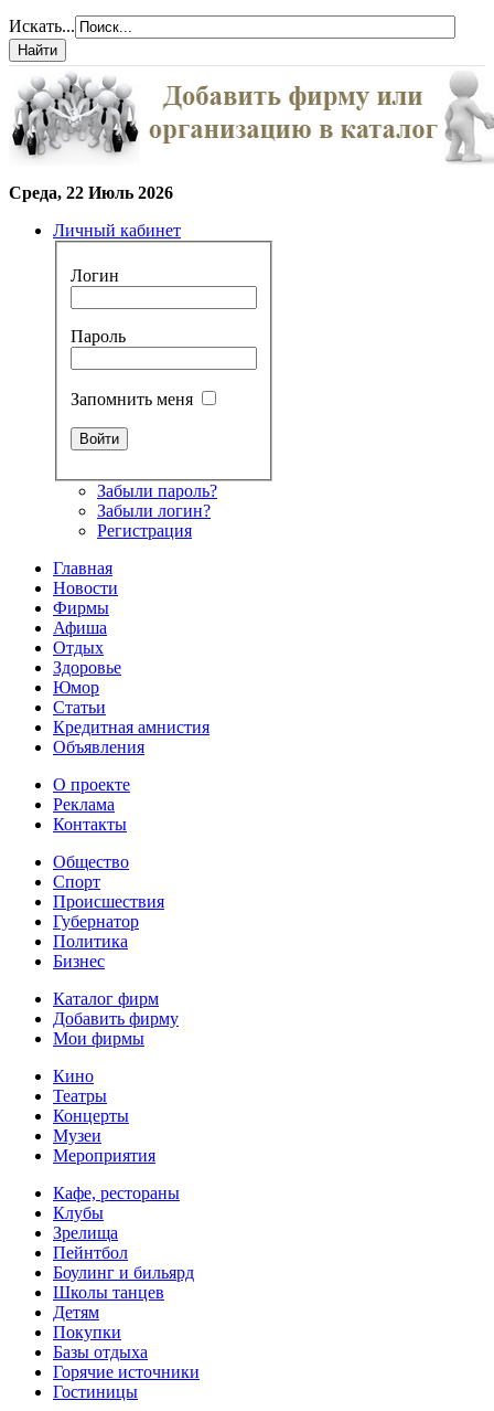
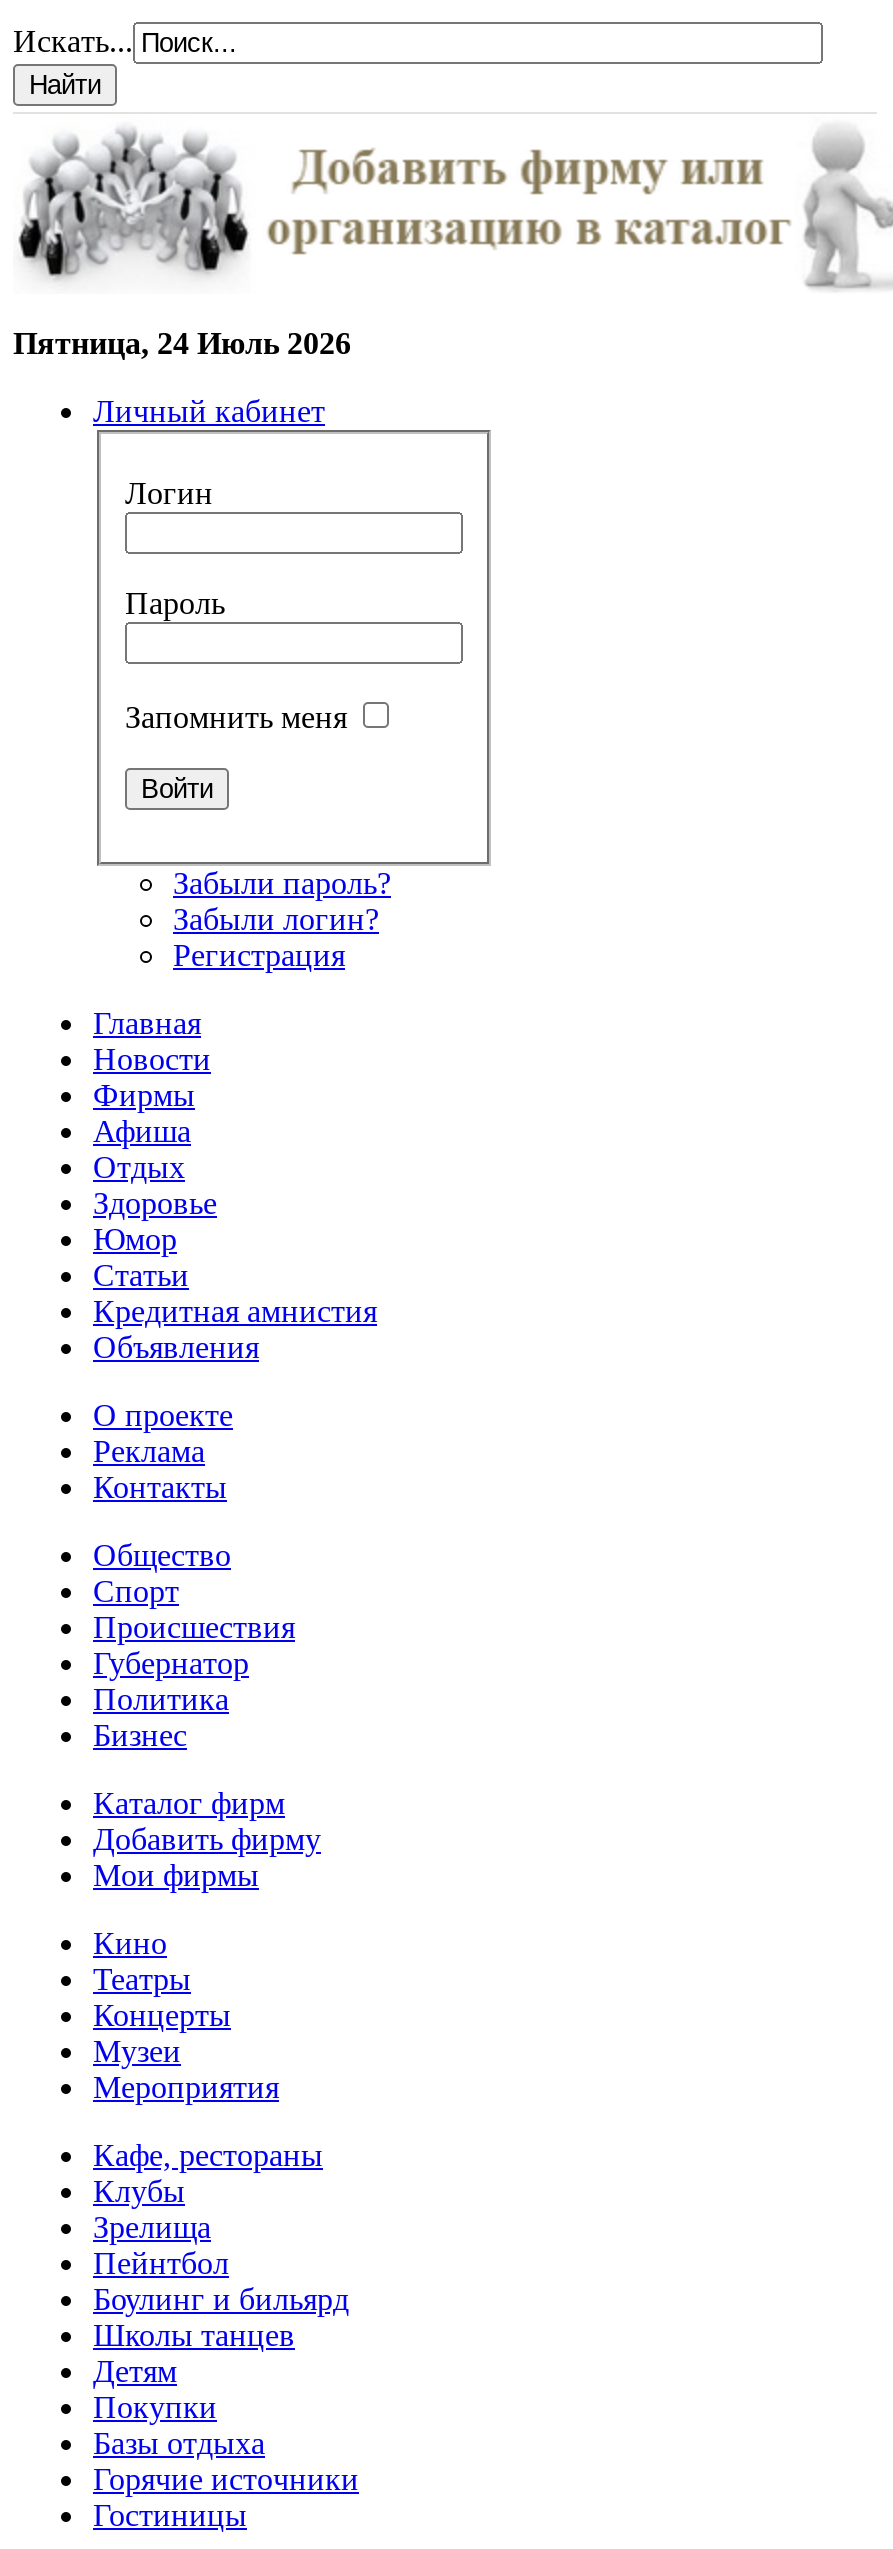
- Среда, 22 Июль 2026
+ Пятница, 24 Июль 2026
